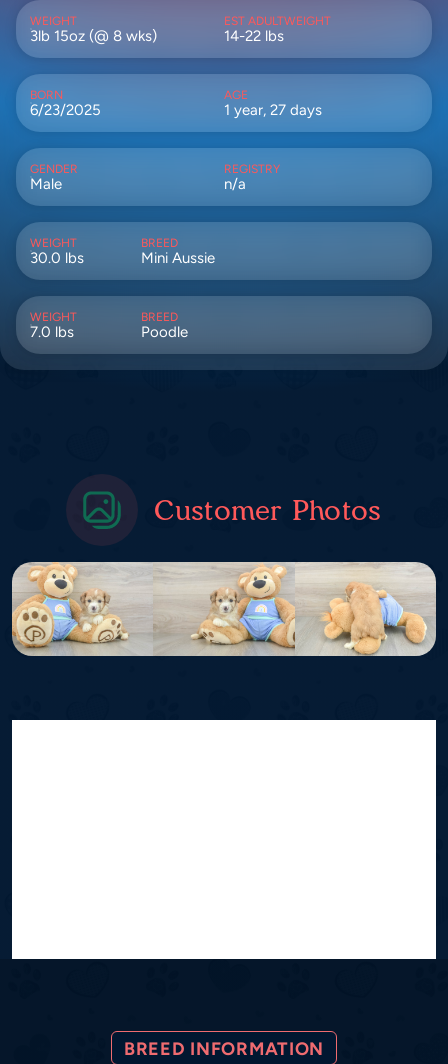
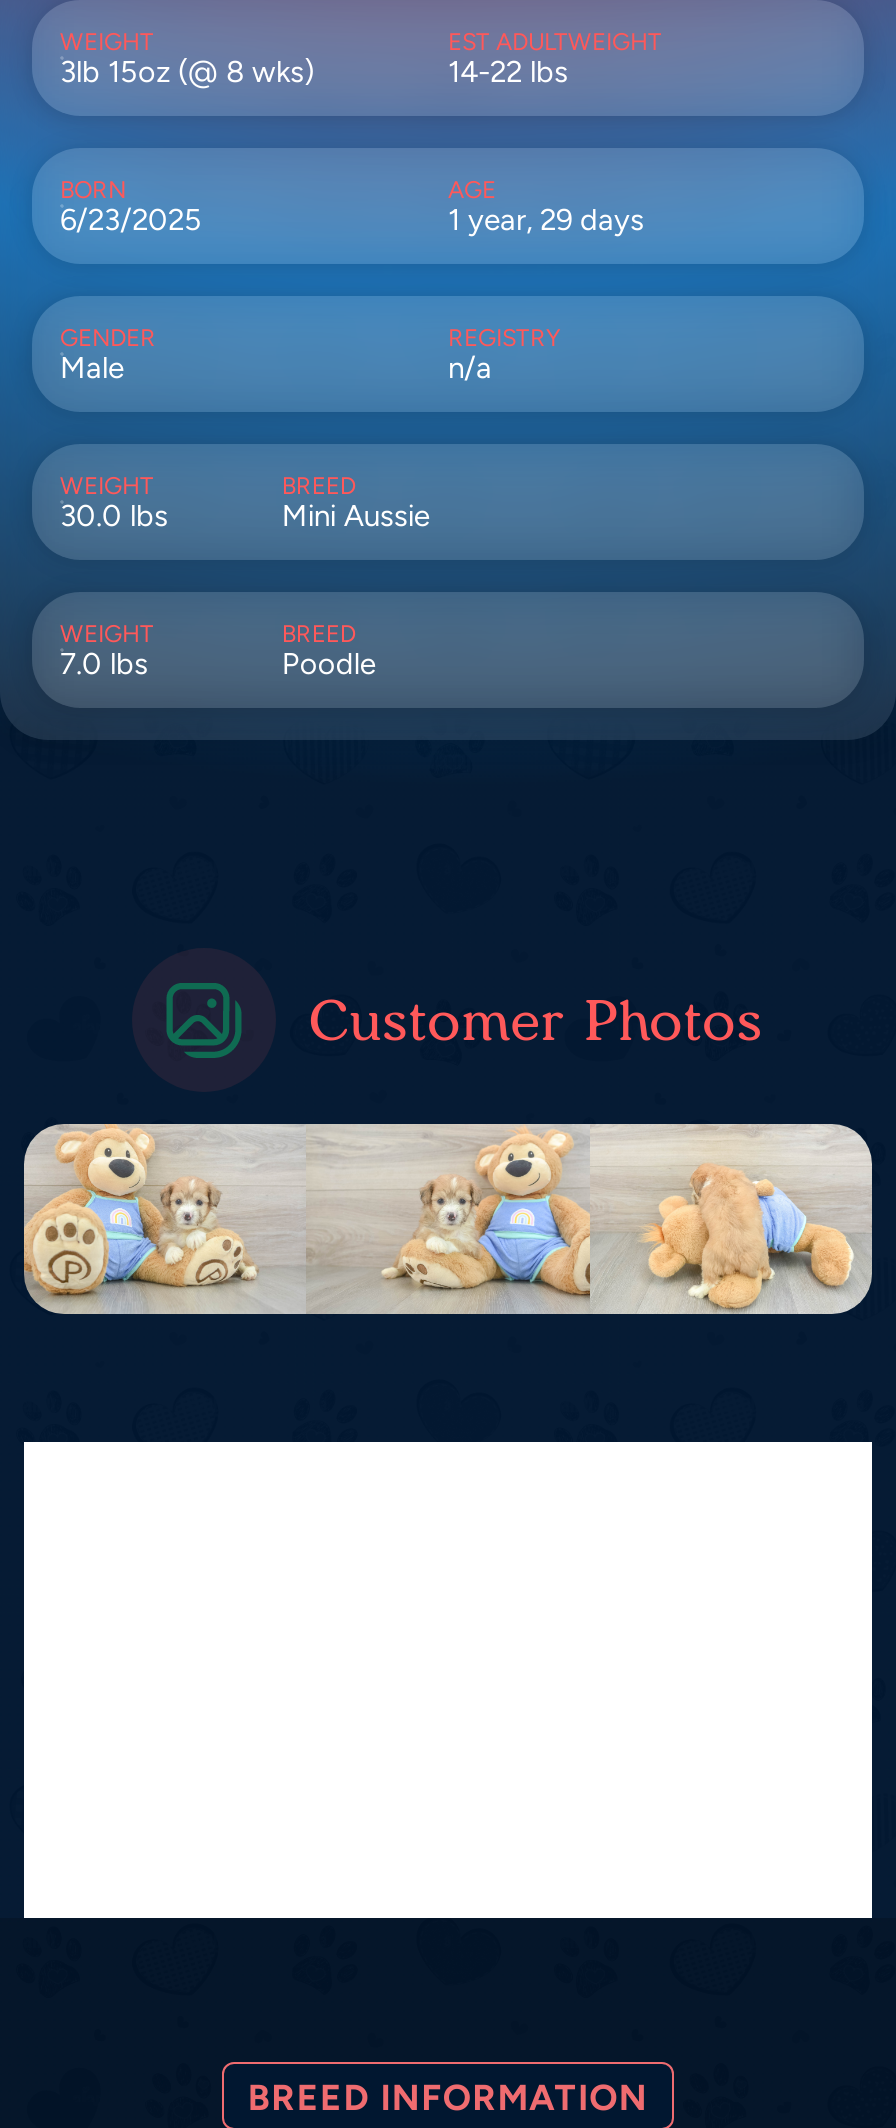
- 1 year, 27 days
+ 1 year, 29 days
